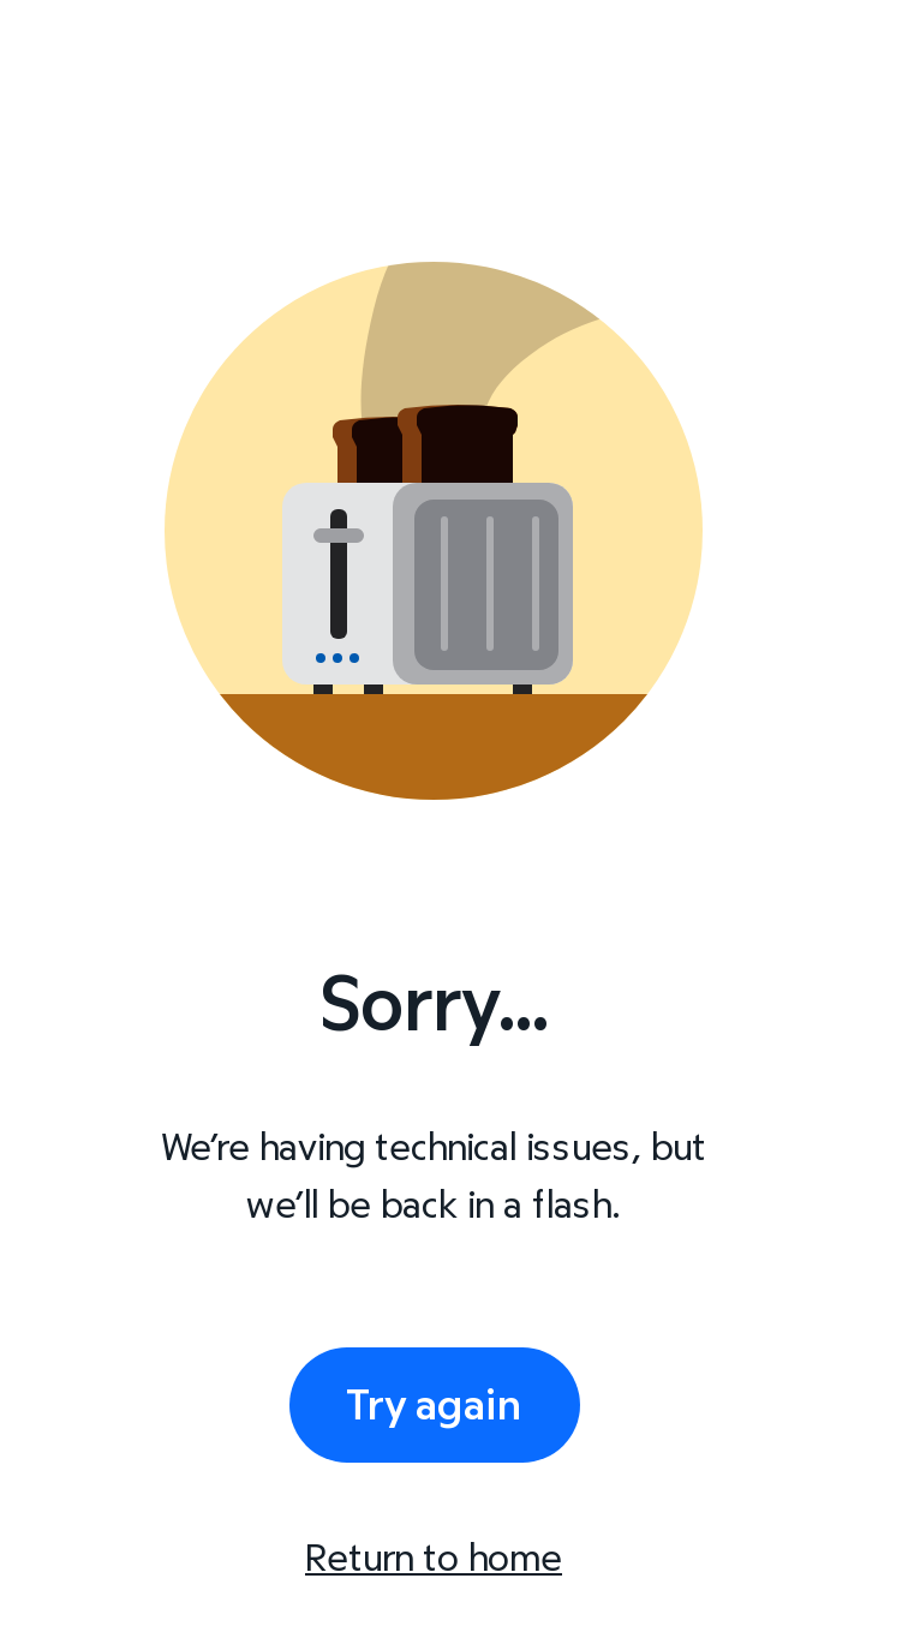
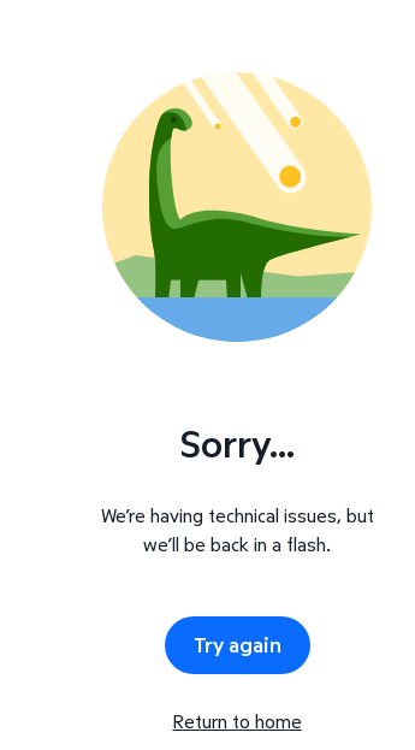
- [image]
+ [image]
